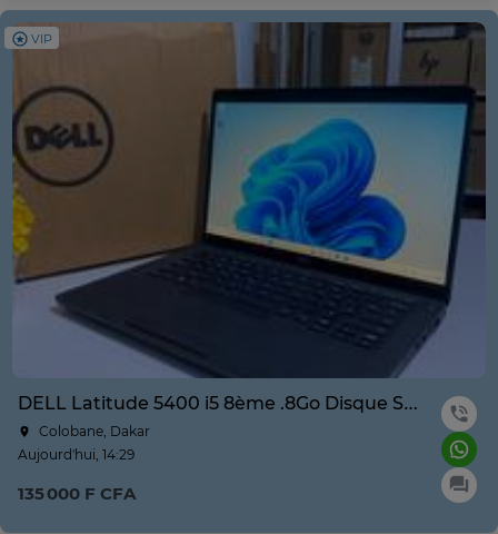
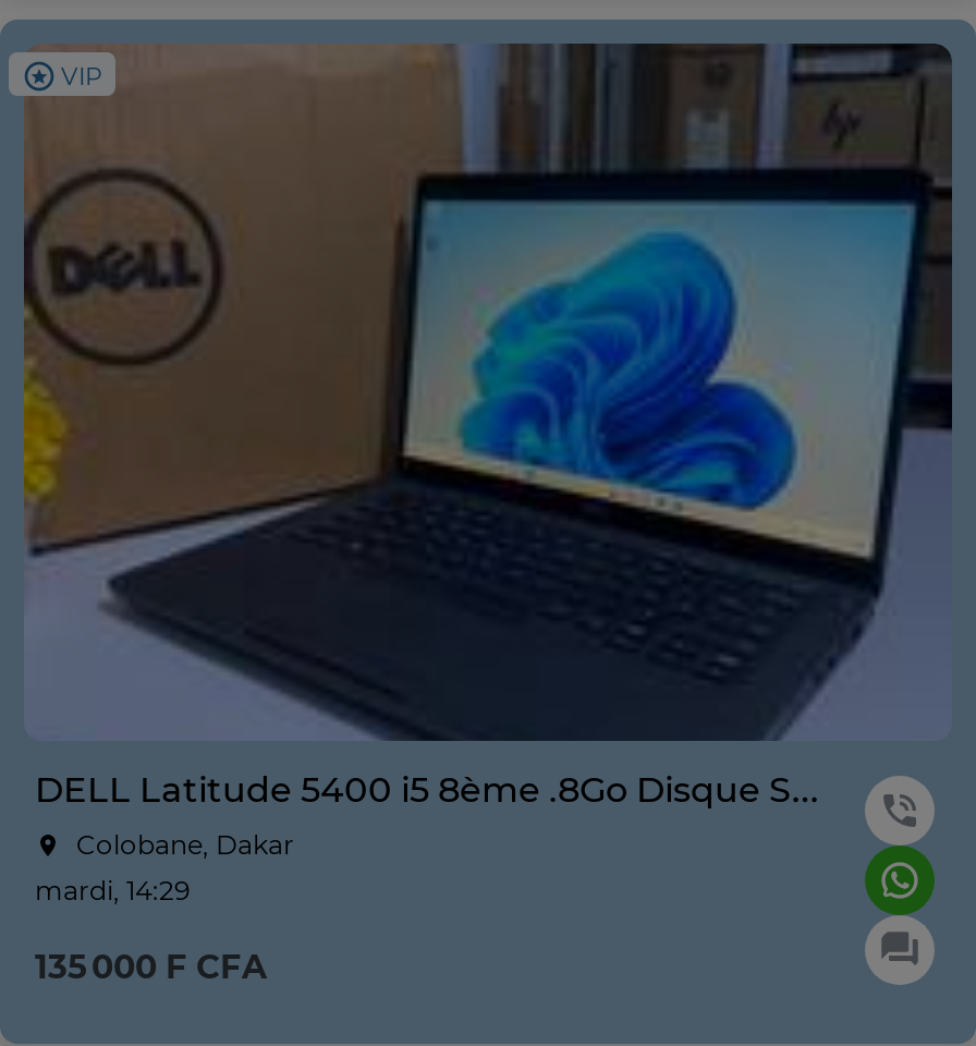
- Aujourd'hui, 14:29
+ mardi, 14:29
